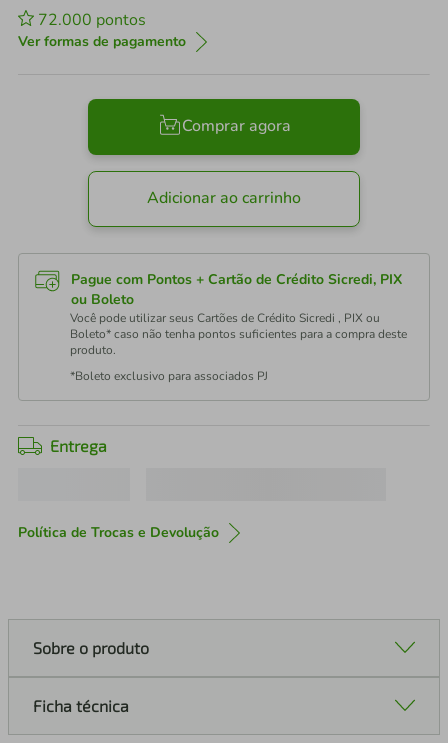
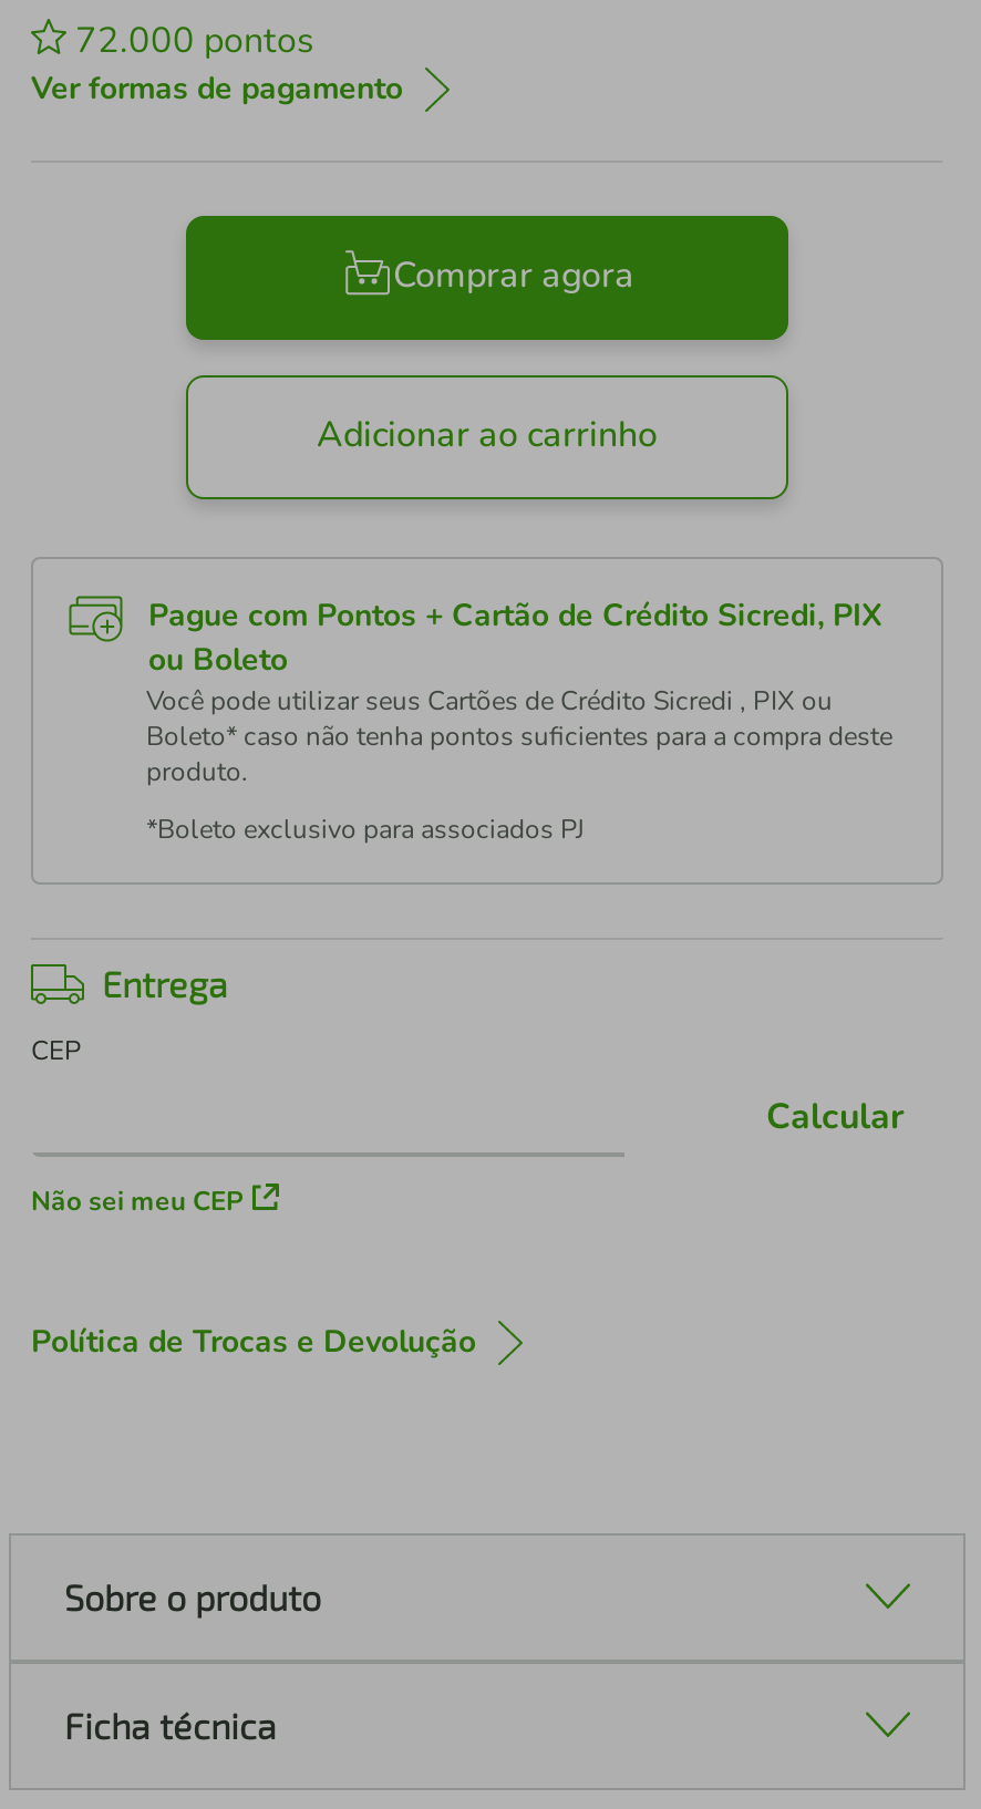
+ CEP

+ Não sei meu CEP

+ Calcular
